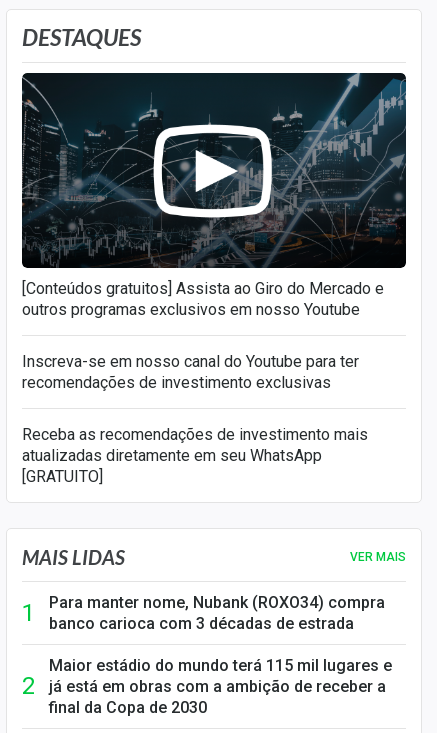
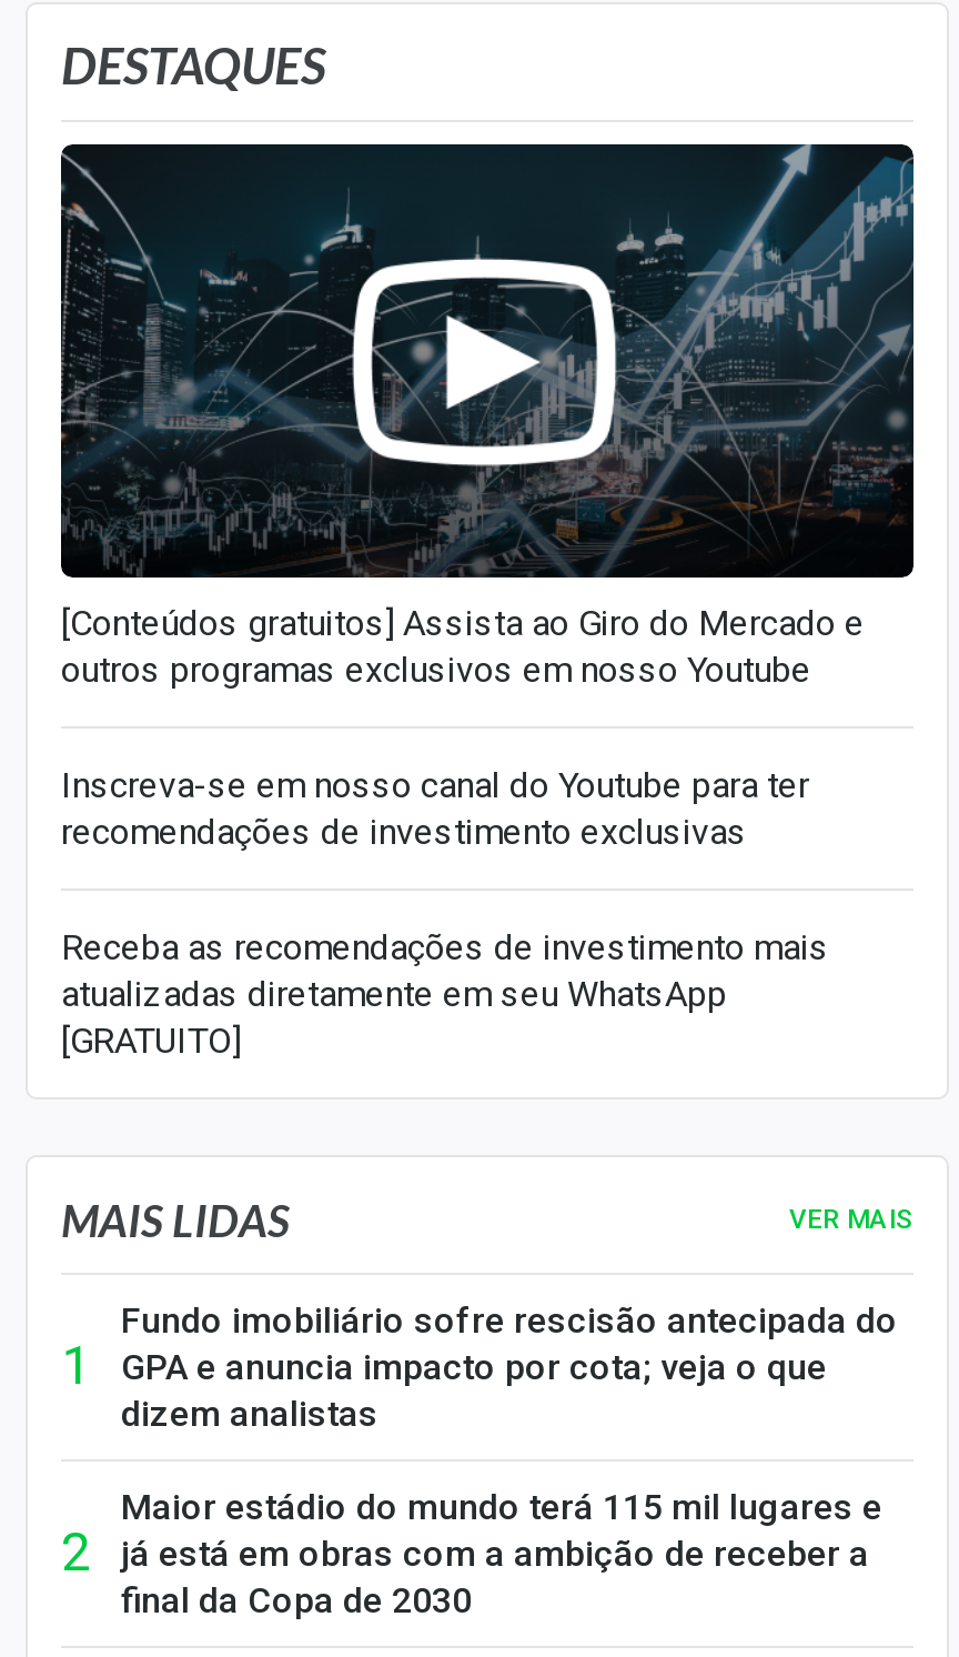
- Para manter nome, Nubank (ROXO34) compra
- banco carioca com 3 décadas de estrada
+ Fundo imobiliário sofre rescisão antecipada do
+ GPA e anuncia impacto por cota; veja o que
+ dizem analistas
